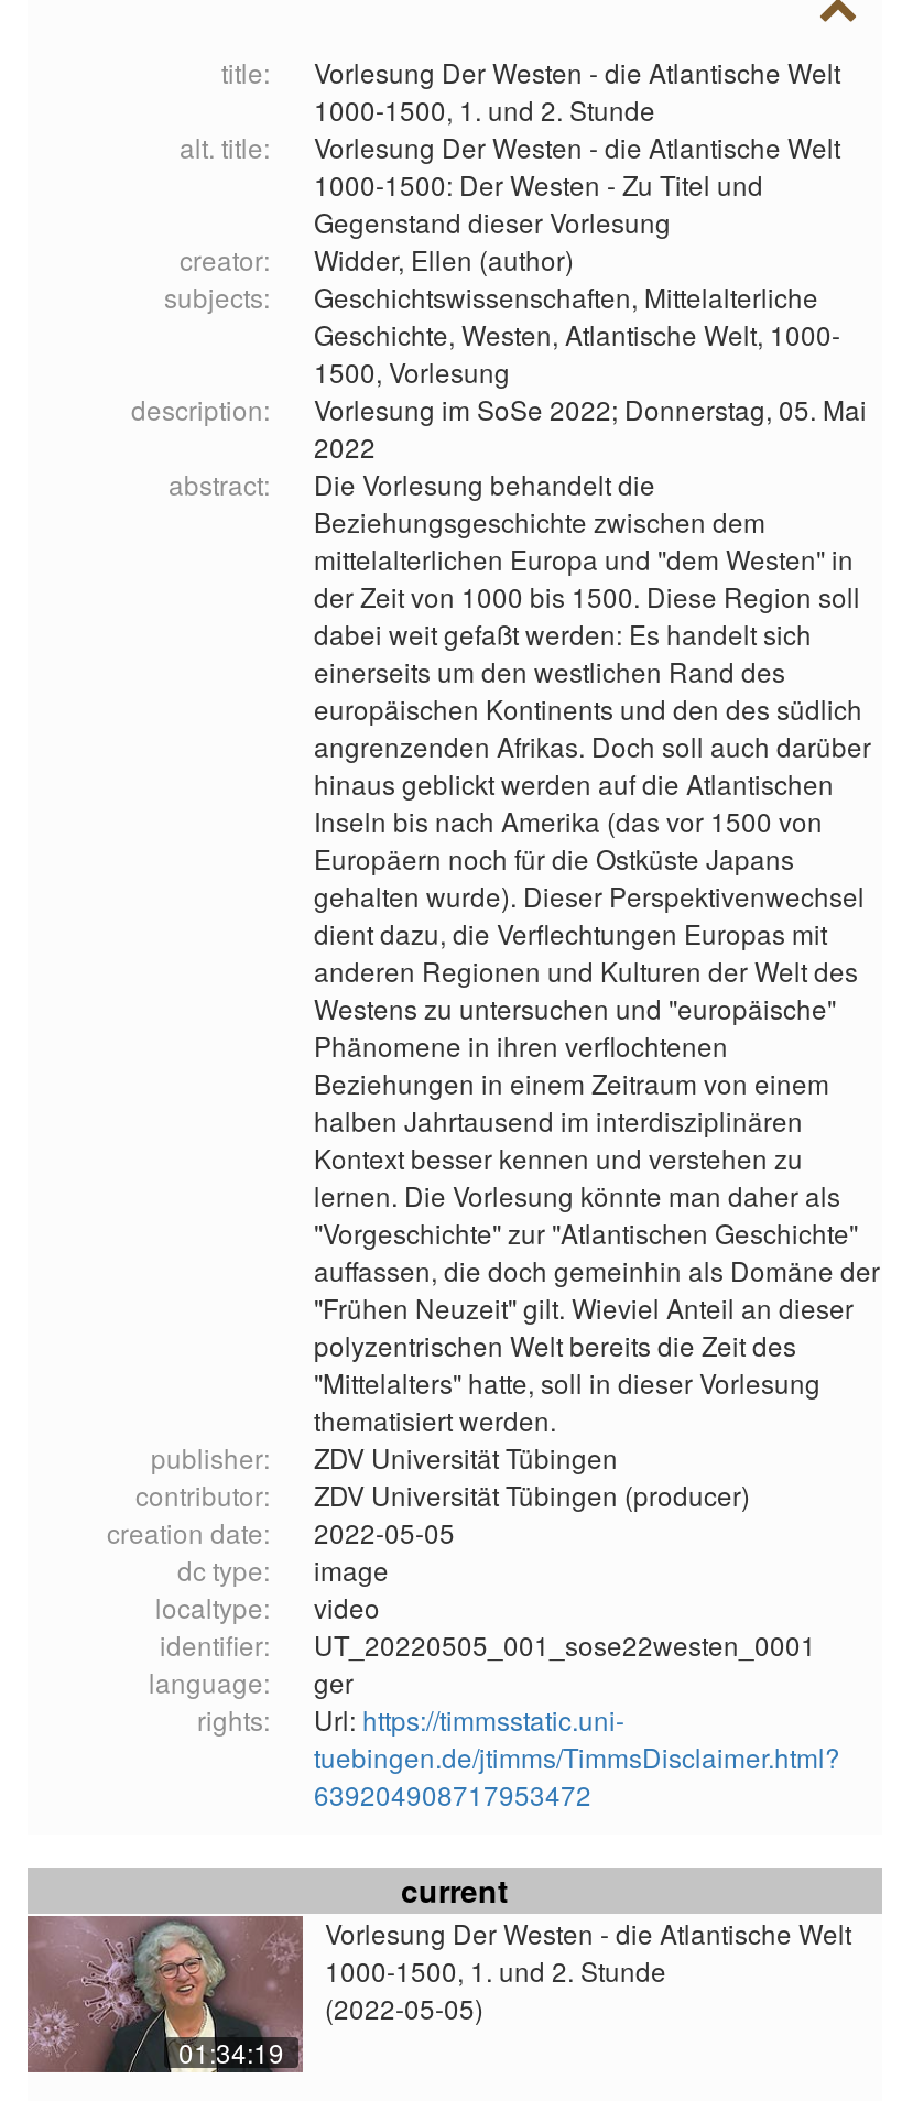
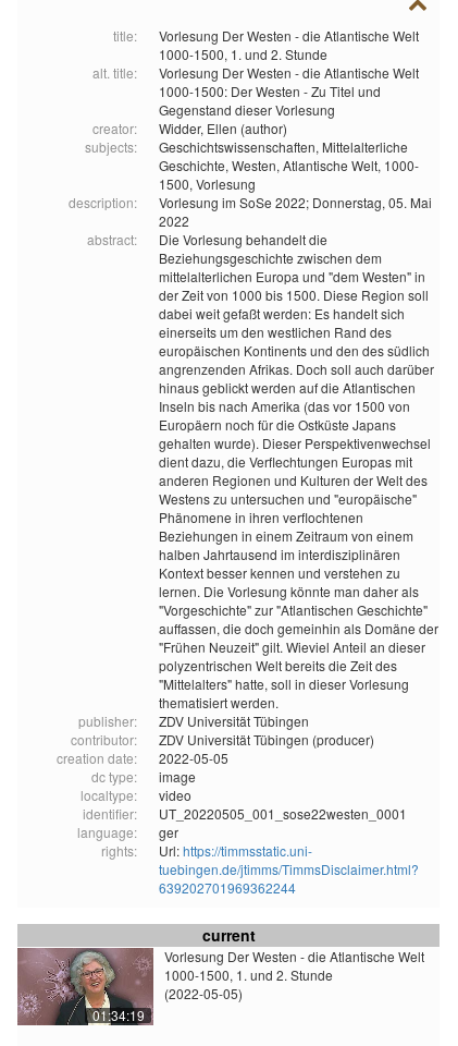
- 639204908717953472
+ 639202701969362244
